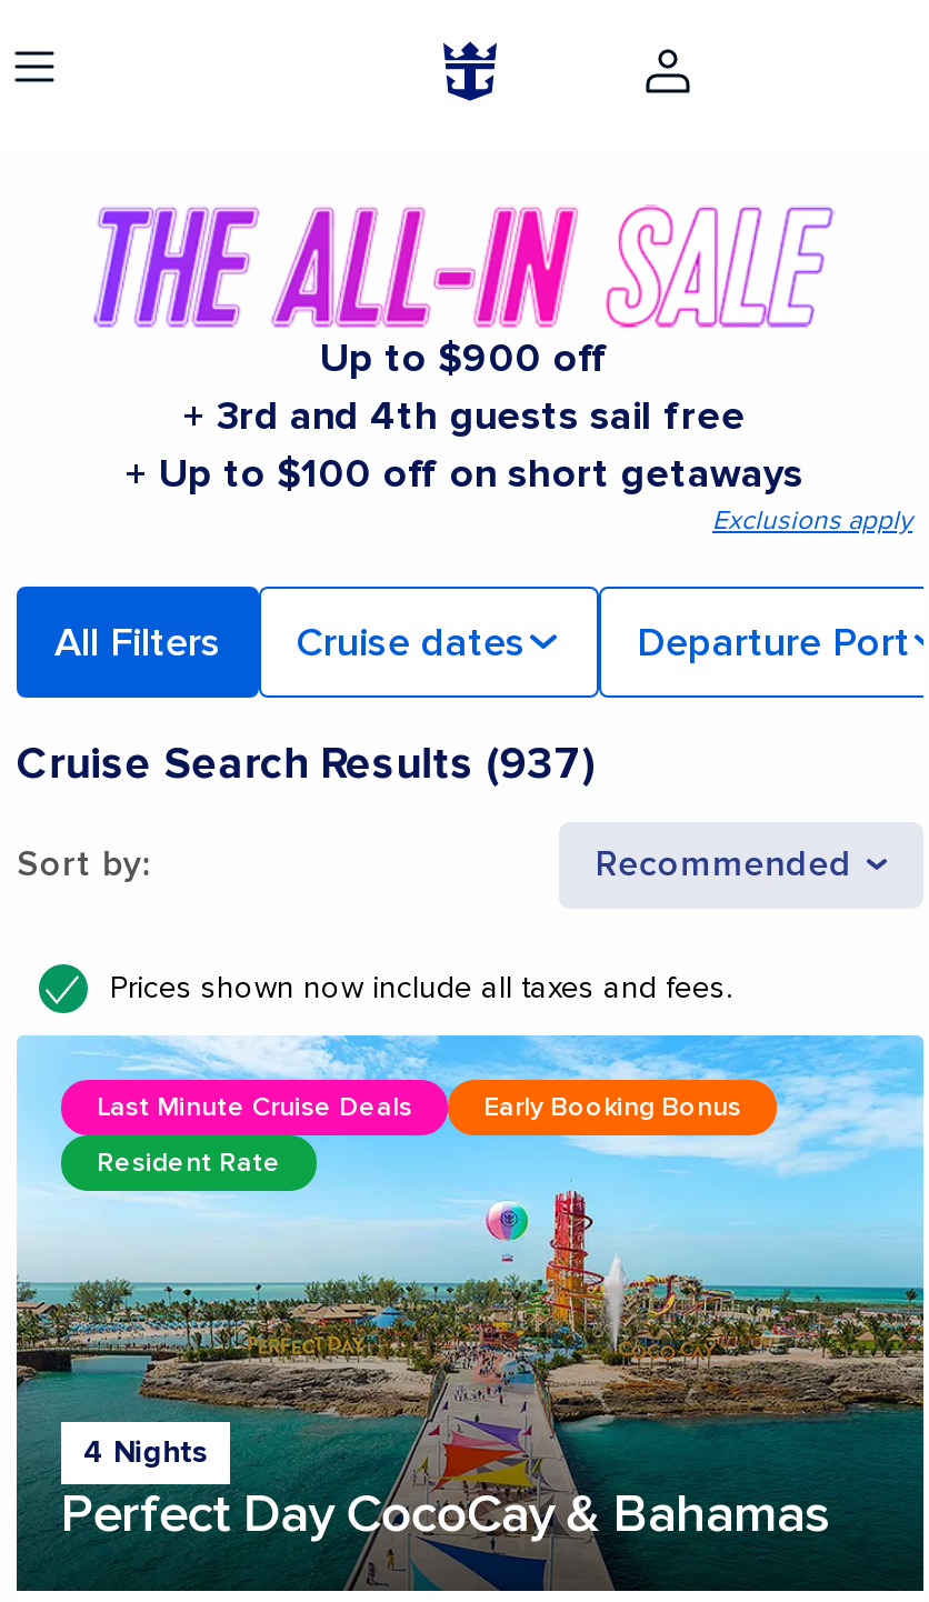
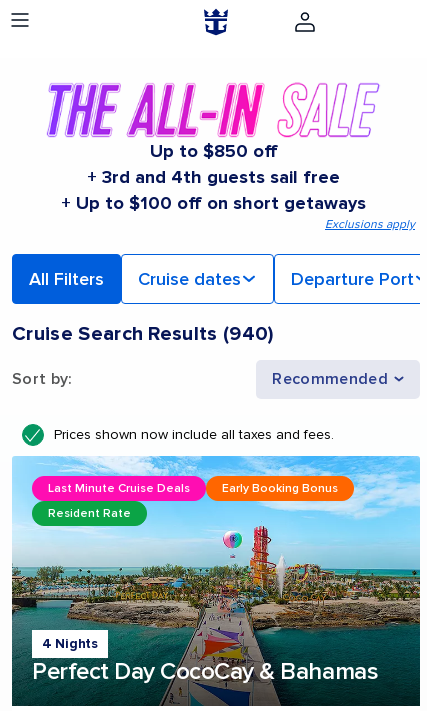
- Up to $900 off
+ Up to $850 off

- Cruise Search Results (937)
+ Cruise Search Results (940)
